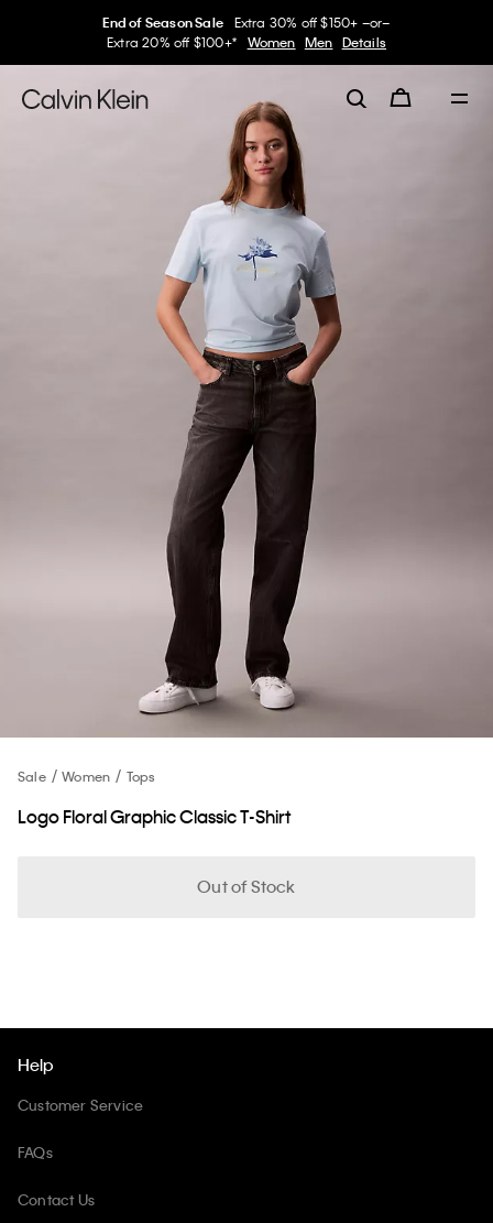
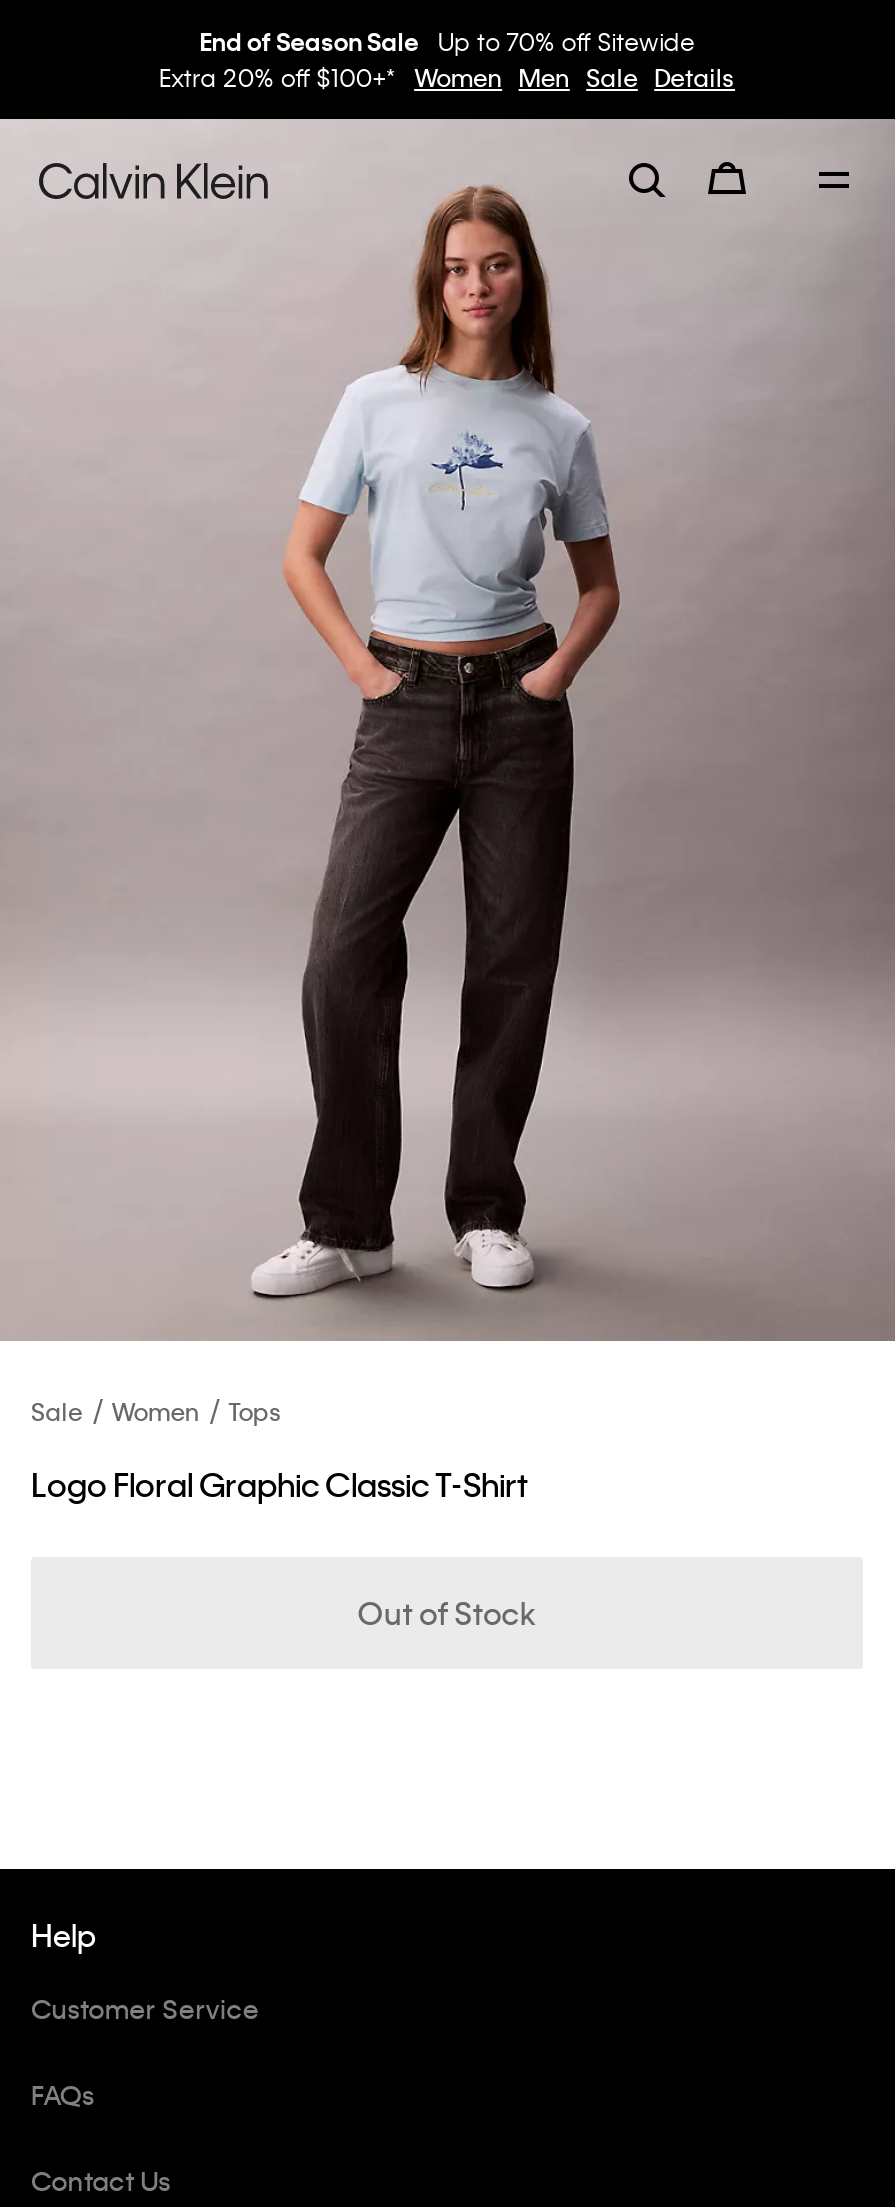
- End of Season Sale Extra 30% off $150+ –or–
- Extra 20% off $100+* Women Men Details
+ End of Season Sale Up to 70% off Sitewide
+ Extra 20% off $100+* Women Men Sale Details
